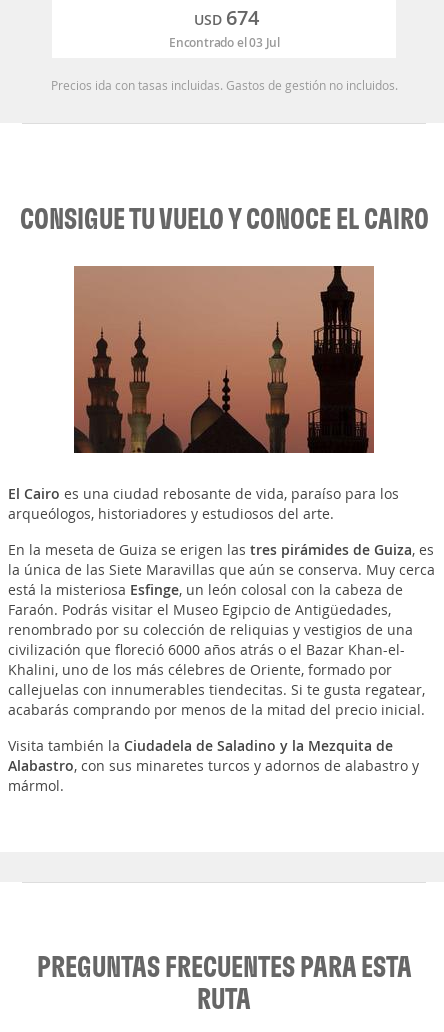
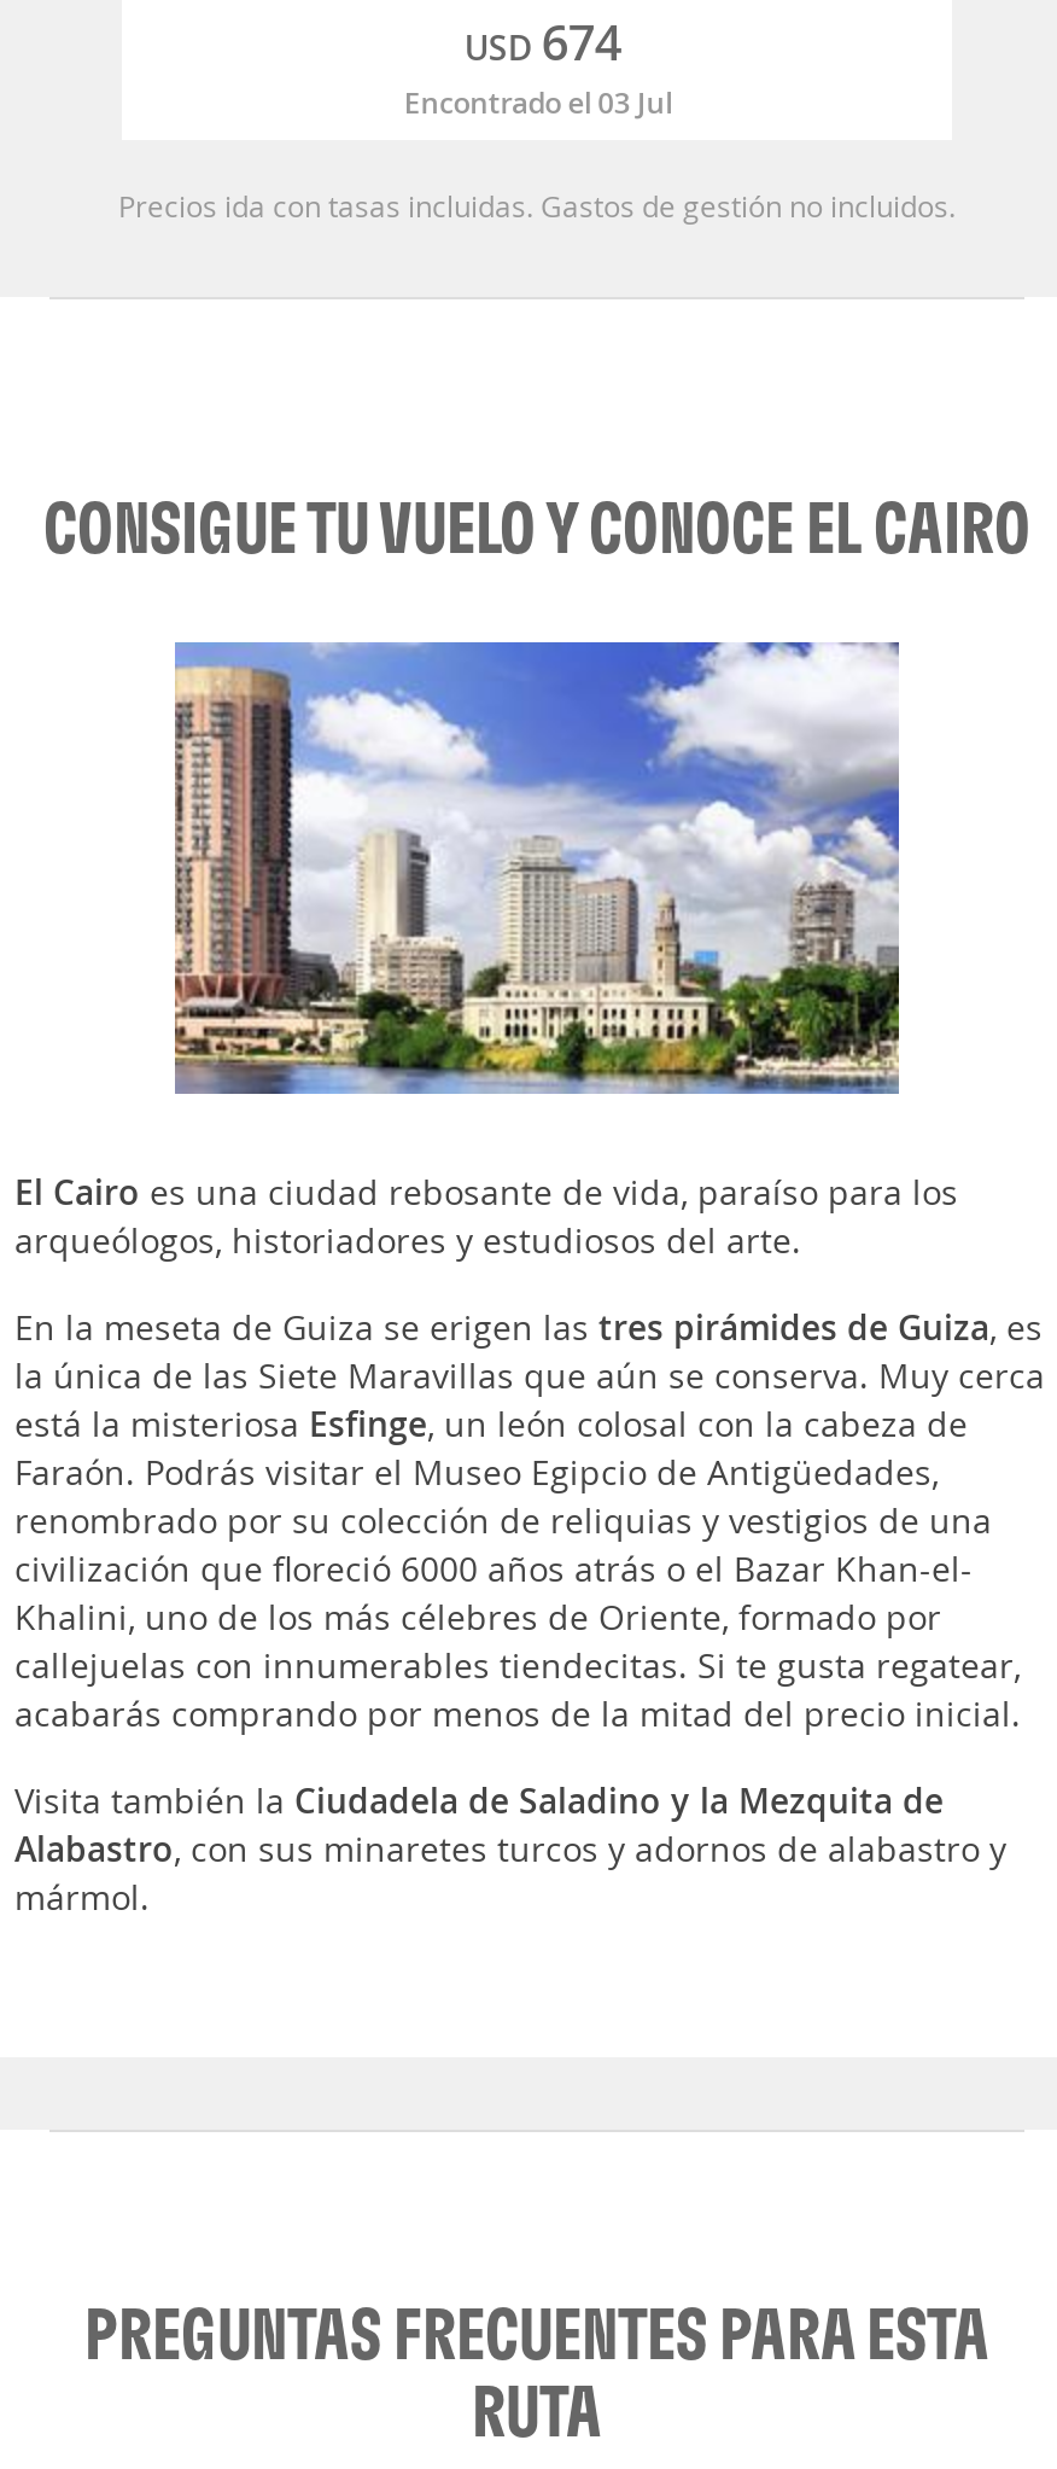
- [image]
+ [image]
